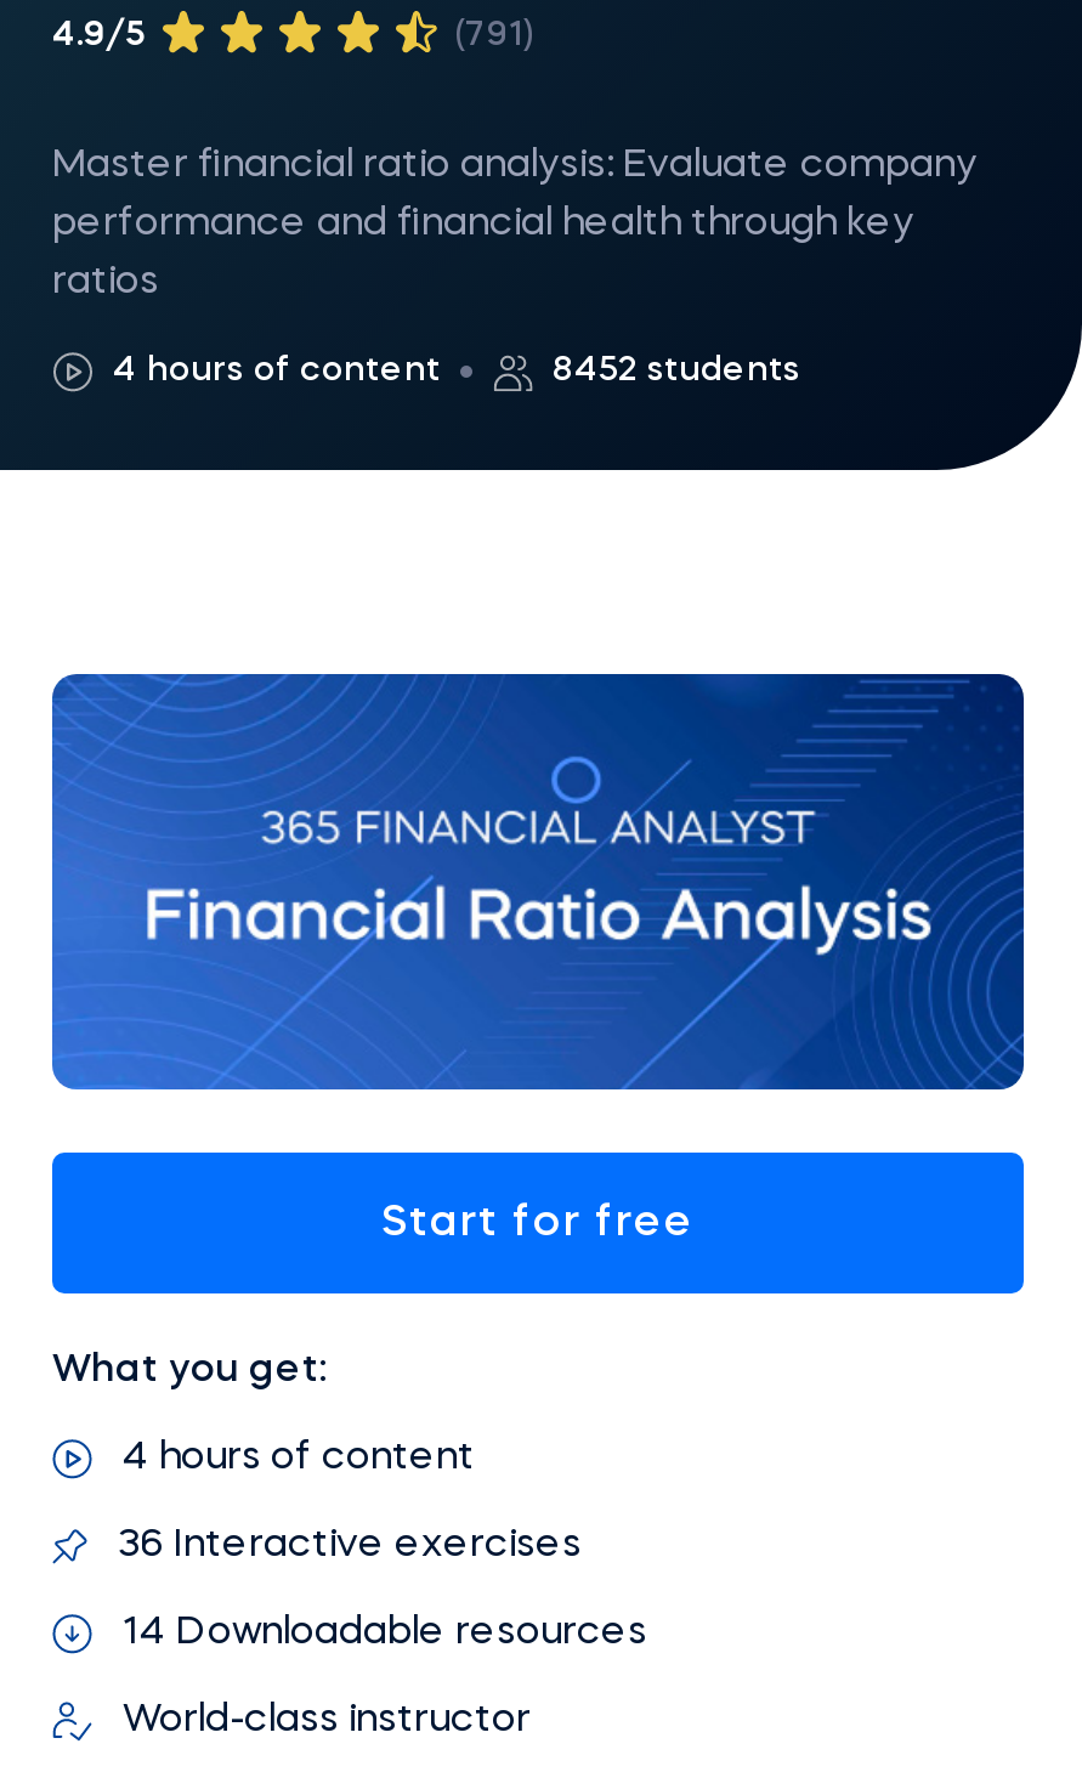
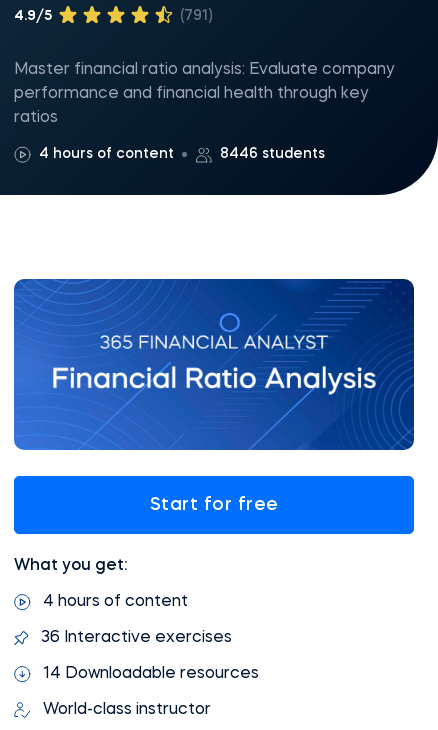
- 8452 students
+ 8446 students
